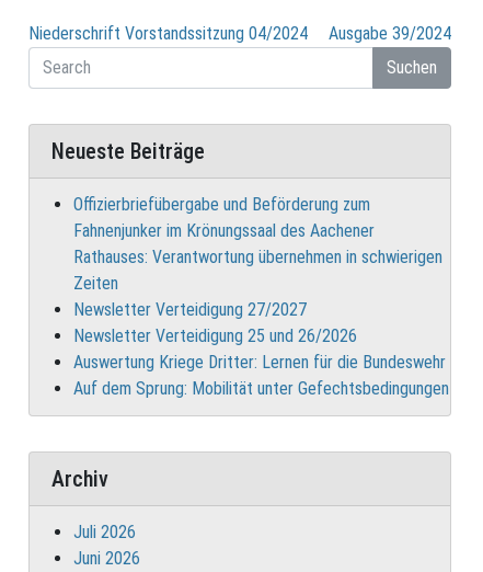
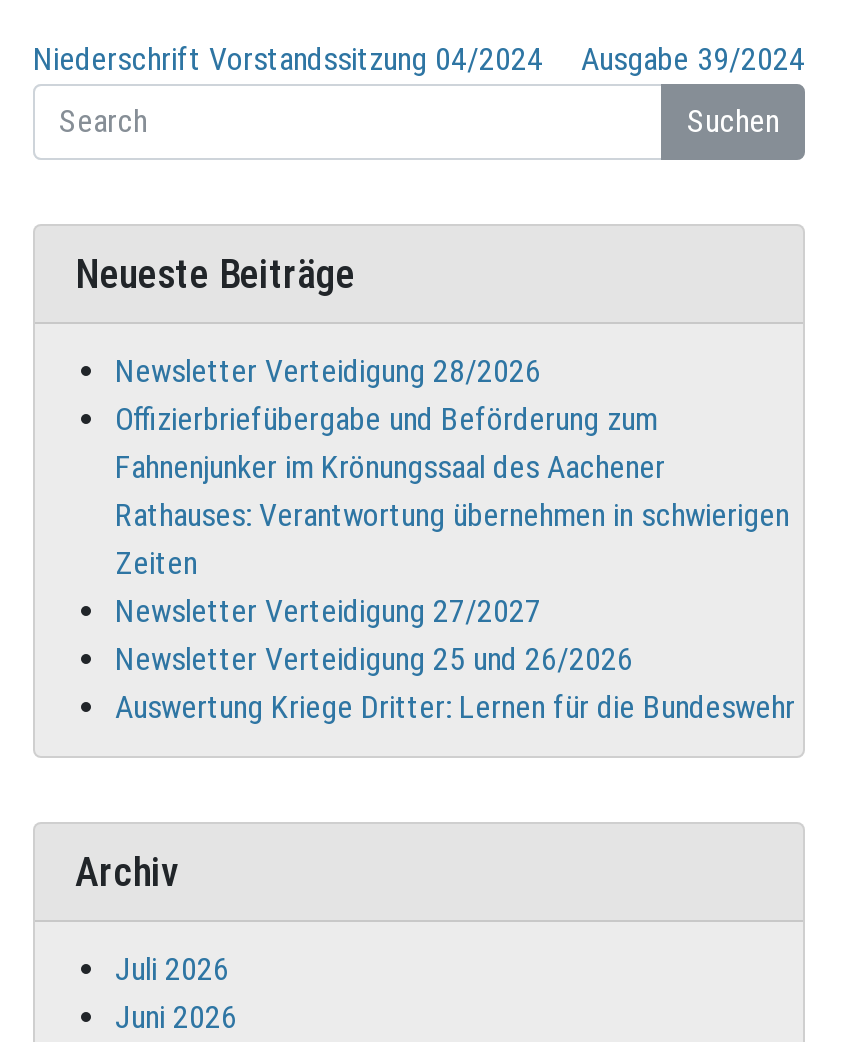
+ Newsletter Verteidigung 28/2026

moved down: Offizierbriefübergabe und Beförderung zum | Fahnenjunker im Krönungssaal des Aachener | Rathauses: Verantwortung übernehmen in schwierigen | Zeiten | Newsletter Verteidigung 27/2027 | Newsletter Verteidigung 25 und 26/2026 | Auswertung Kriege Dritter: Lernen für die Bundeswehr

- Auf dem Sprung: Mobilität unter Gefechtsbedingungen
